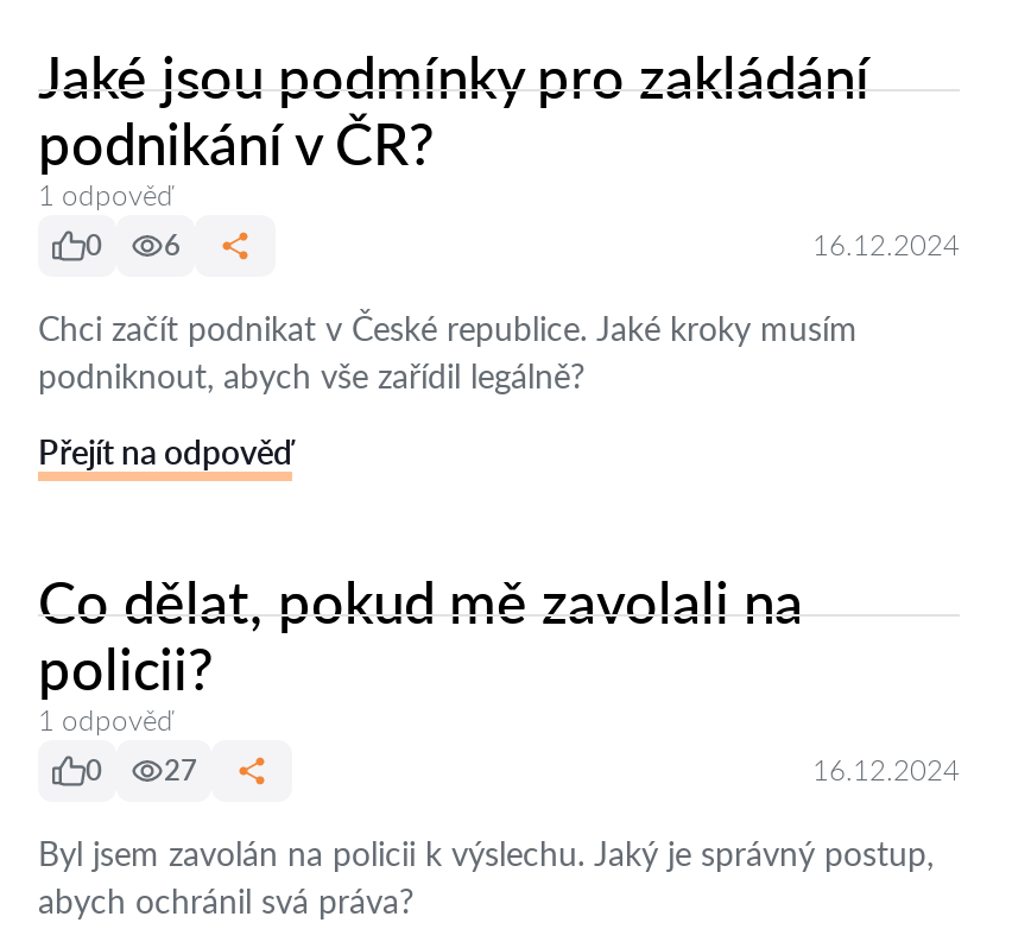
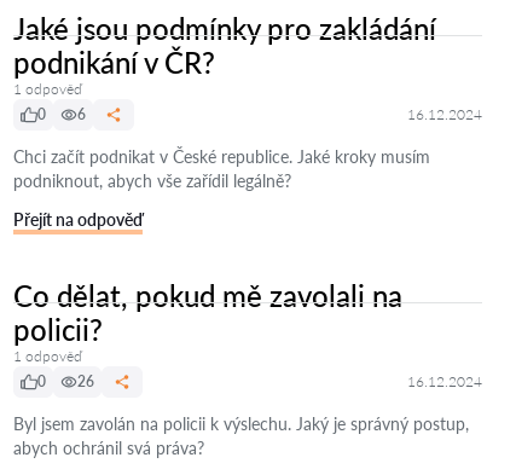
- 0 27
+ 0 26
